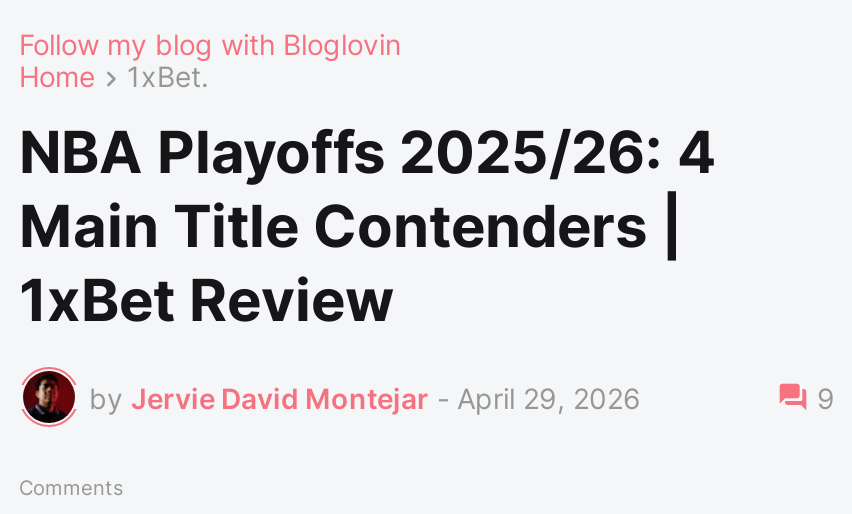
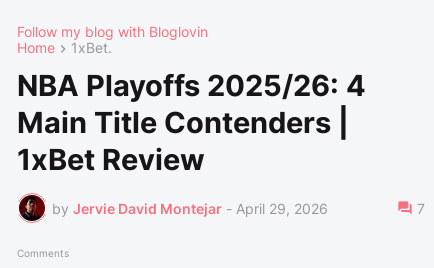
- 9
+ 7
